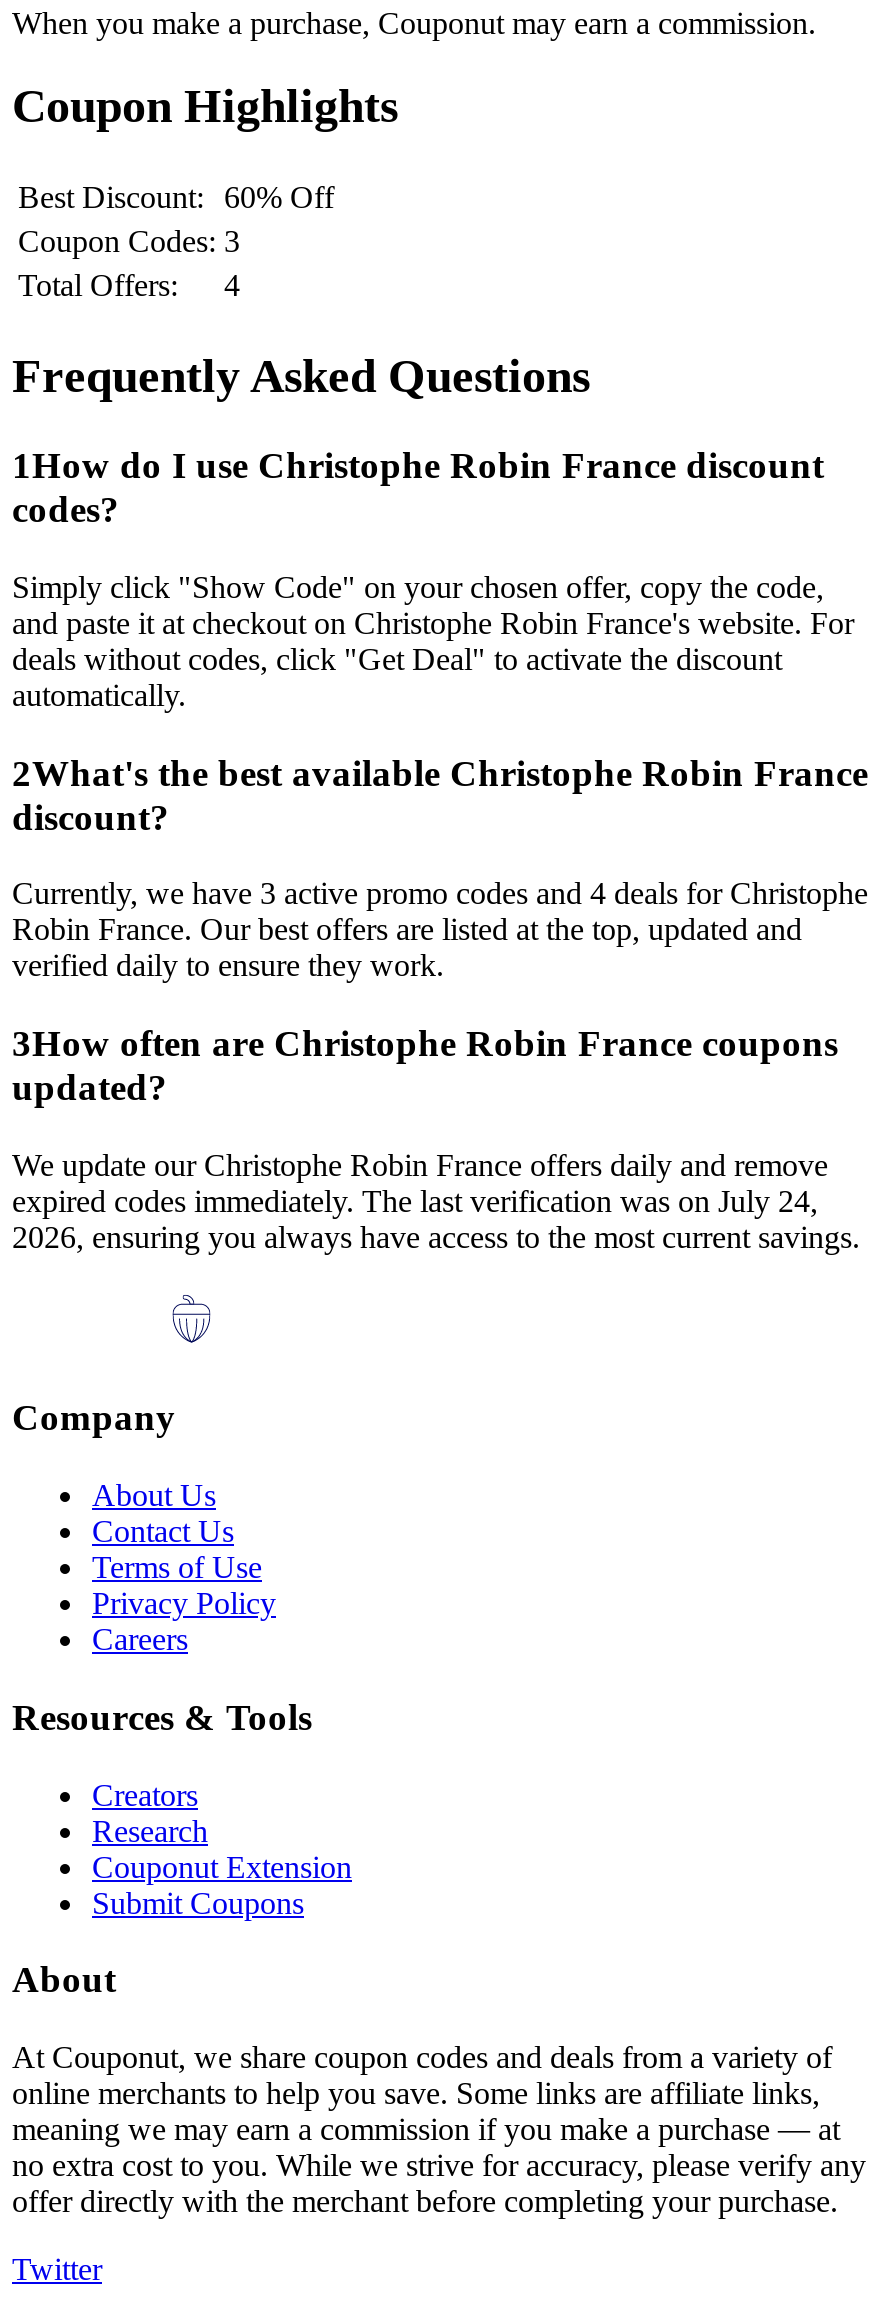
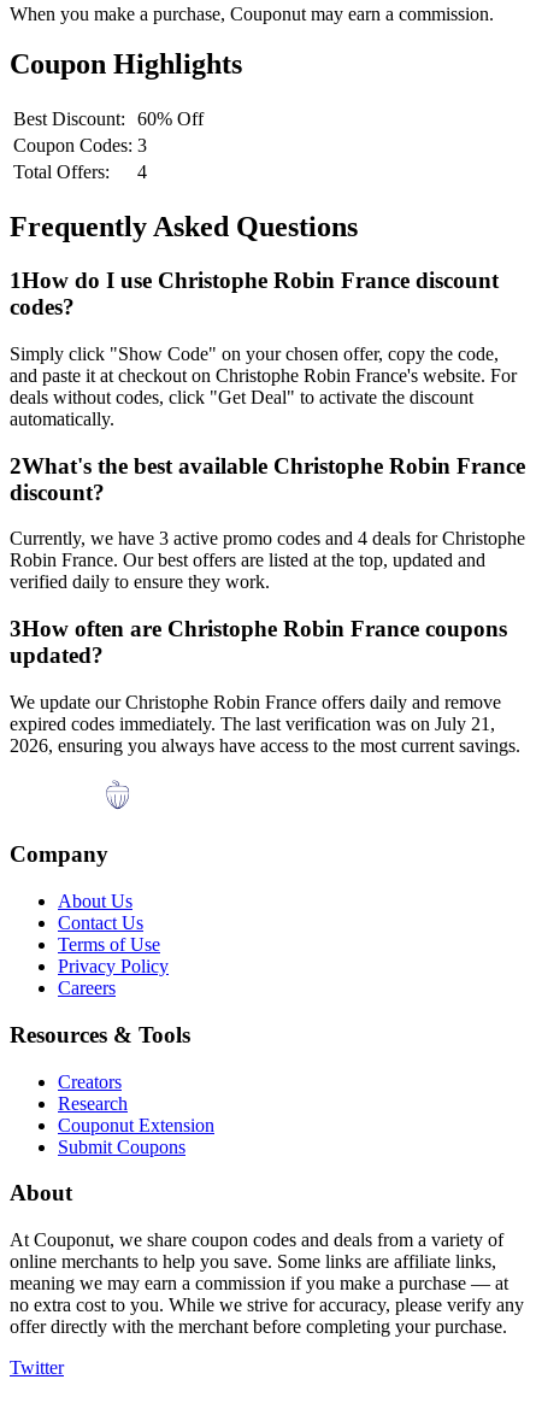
- expired codes immediately. The last verification was on July 24,
+ expired codes immediately. The last verification was on July 21,
